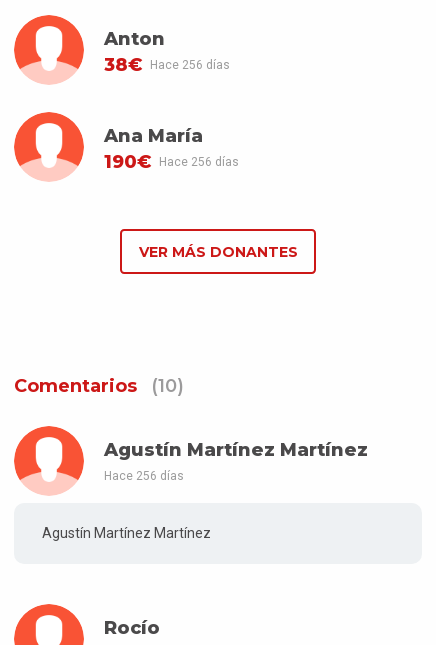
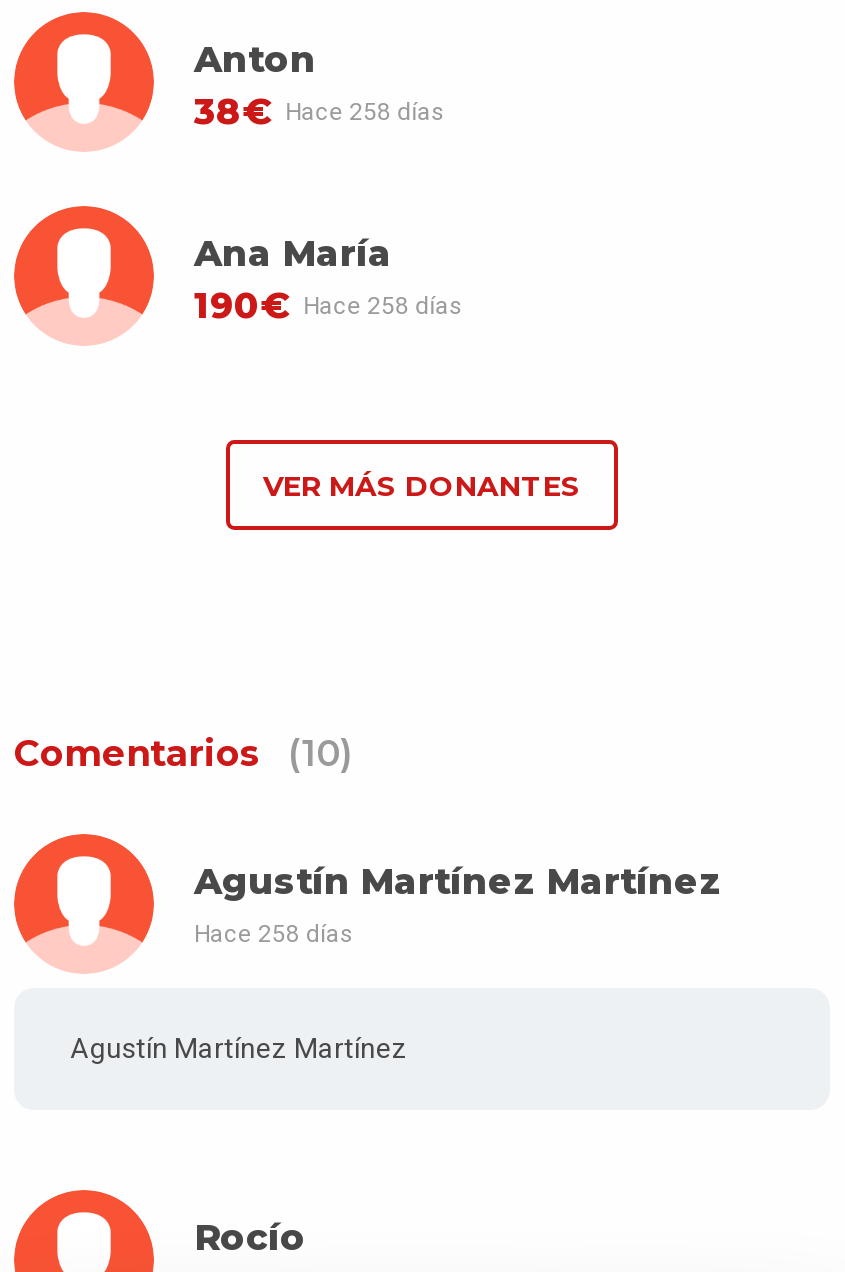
- 38€ Hace 256 días
+ 38€ Hace 258 días

- 190€ Hace 256 días
+ 190€ Hace 258 días

- Hace 256 días
+ Hace 258 días
